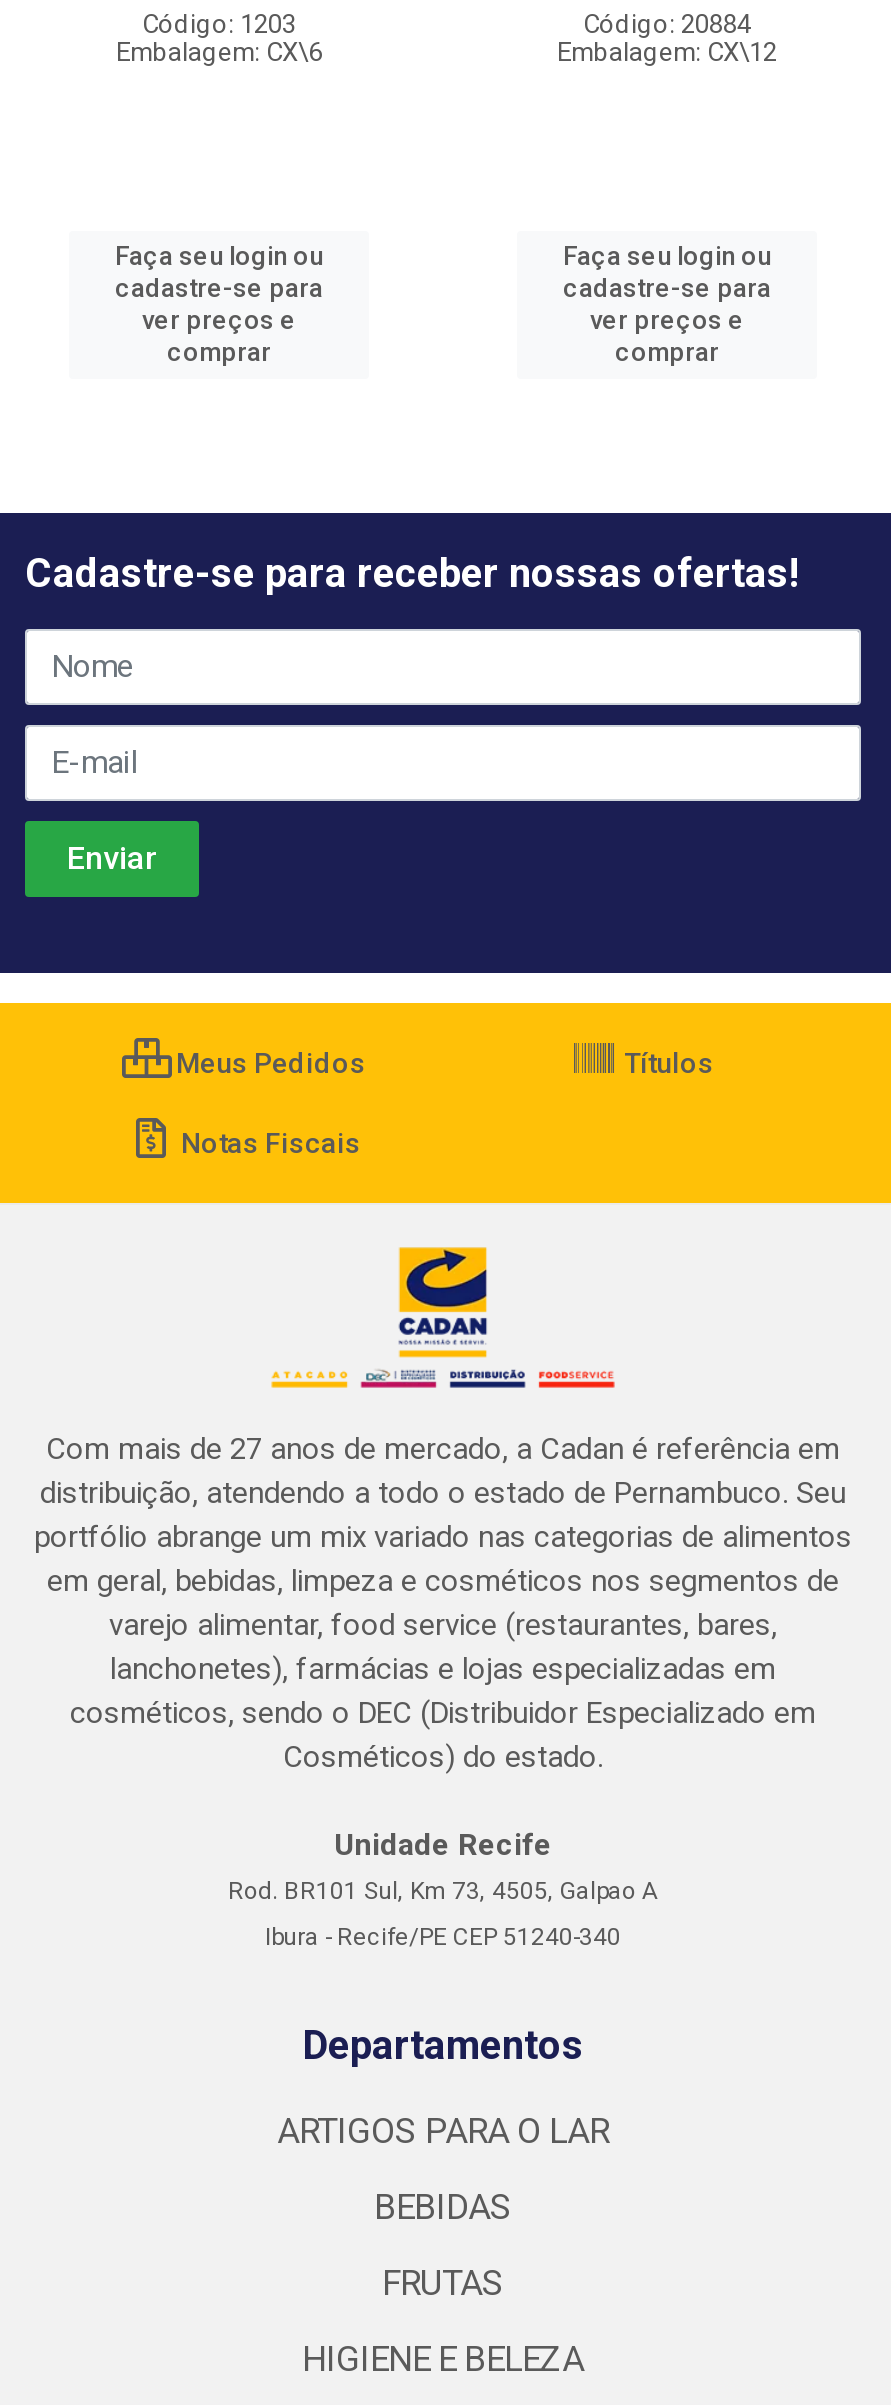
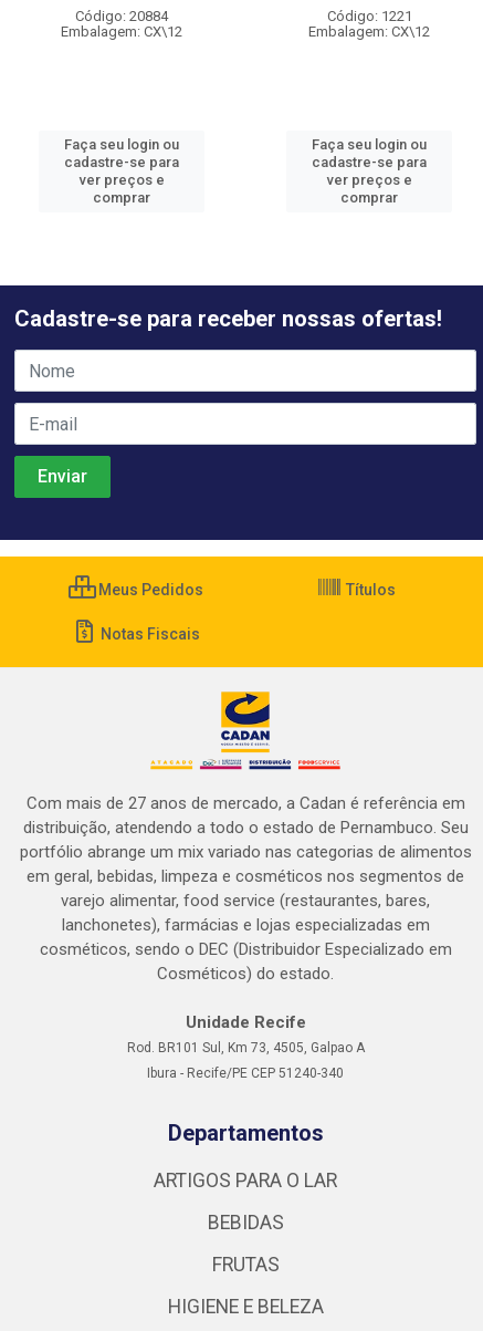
- Código: 1203
- Embalagem: CX\6
+ Código: 20884
+ Embalagem: CX\12

- Código: 20884
+ Código: 1221
